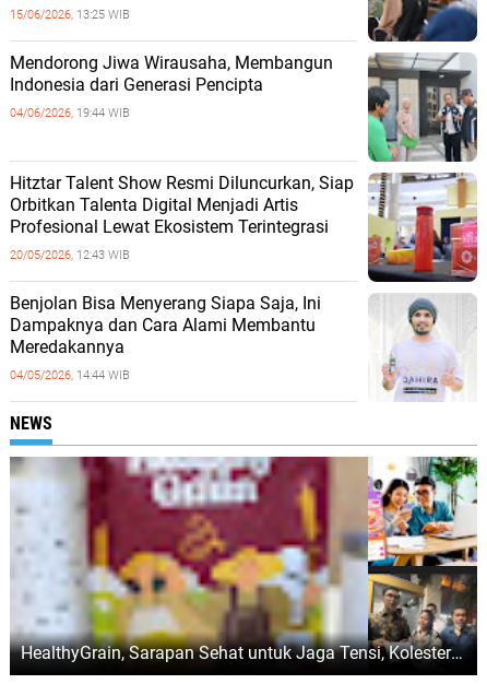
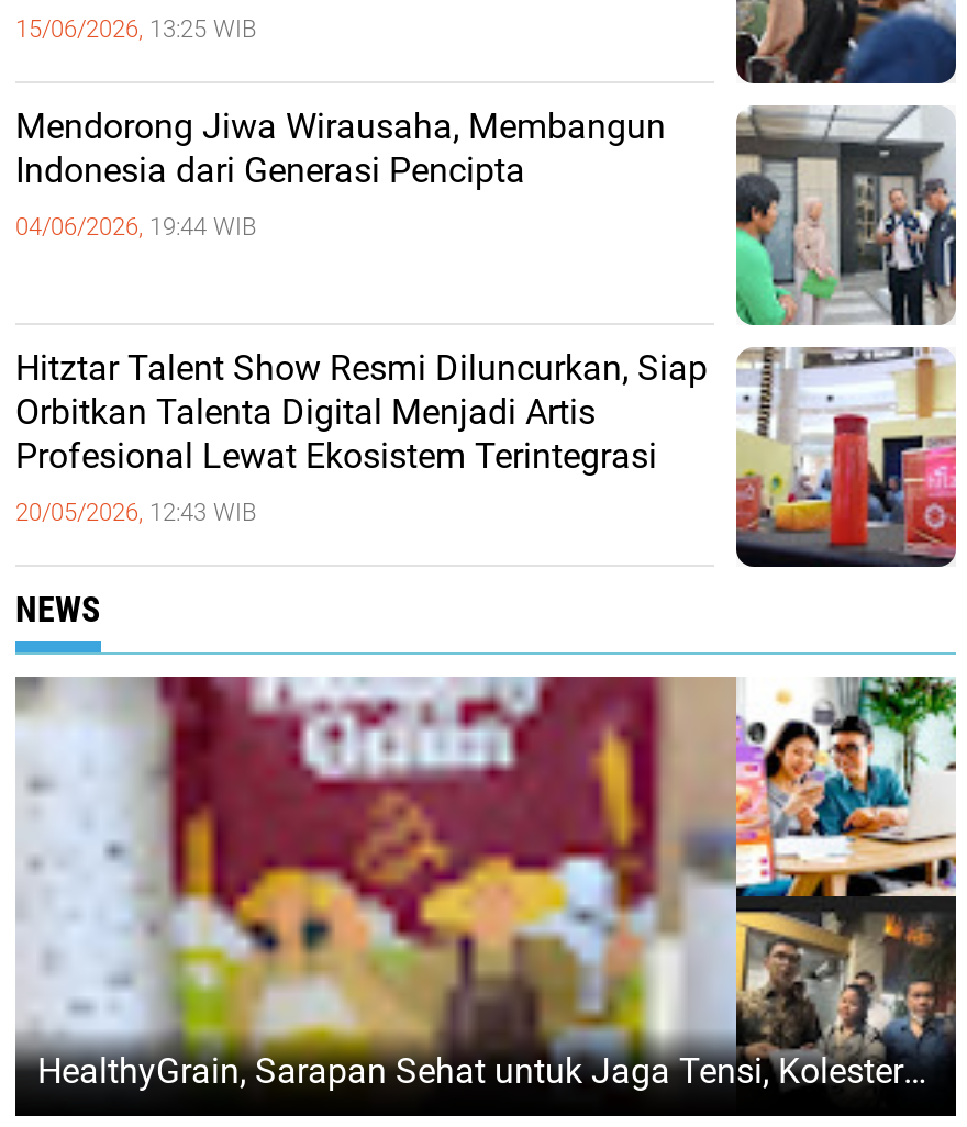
- Benjolan Bisa Menyerang Siapa Saja, Ini
- Dampaknya dan Cara Alami Membantu
- Meredakannya
- 04/05/2026, 14:44 WIB

- [image]
